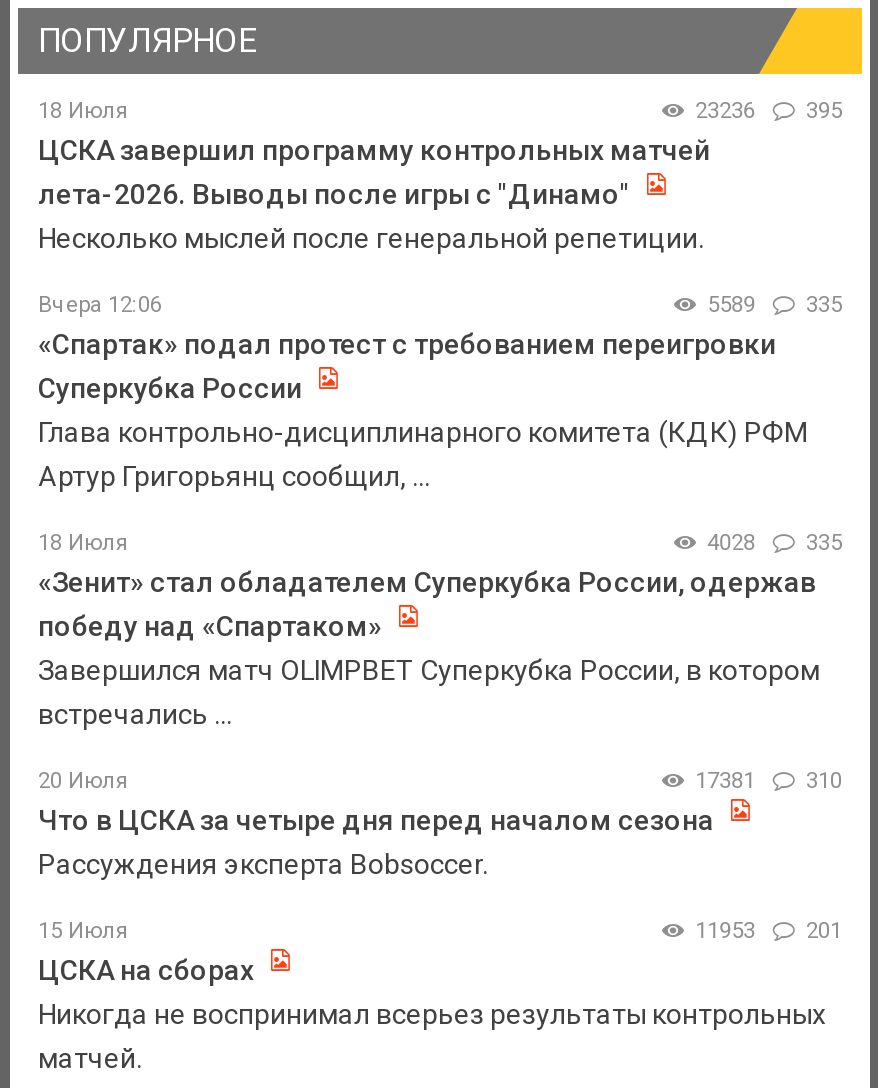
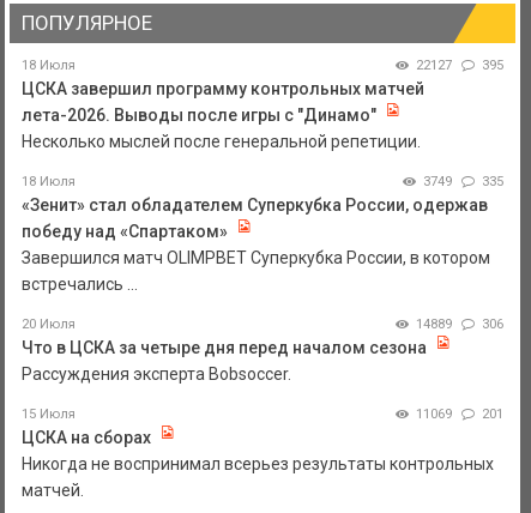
- 23236 395
+ 22127 395

- Вчера 12:06
- 5589
- 335
- «Спартак» подал протест с требованием переигровки
- Суперкубка России
- Глава контрольно-дисциплинарного комитета (КДК) РФМ
- Артур Григорьянц сообщил, ...

- 4028 335
+ 3749 335

- 17381
+ 14889

- 310
+ 306

- 11953 201
+ 11069 201
